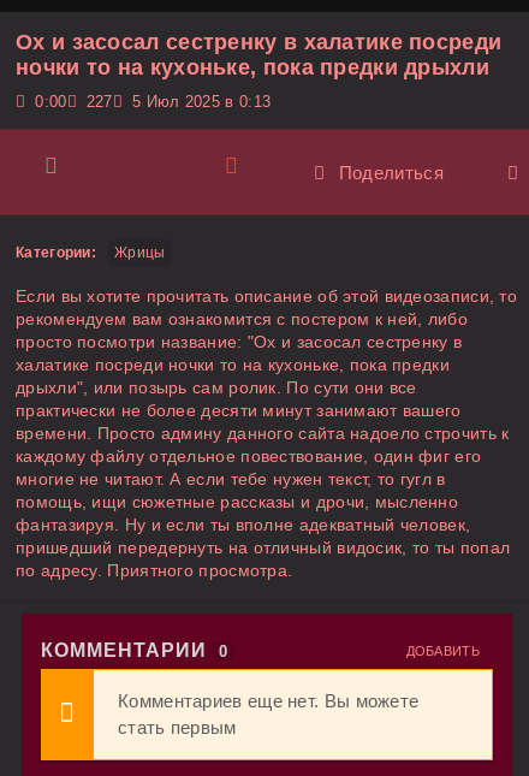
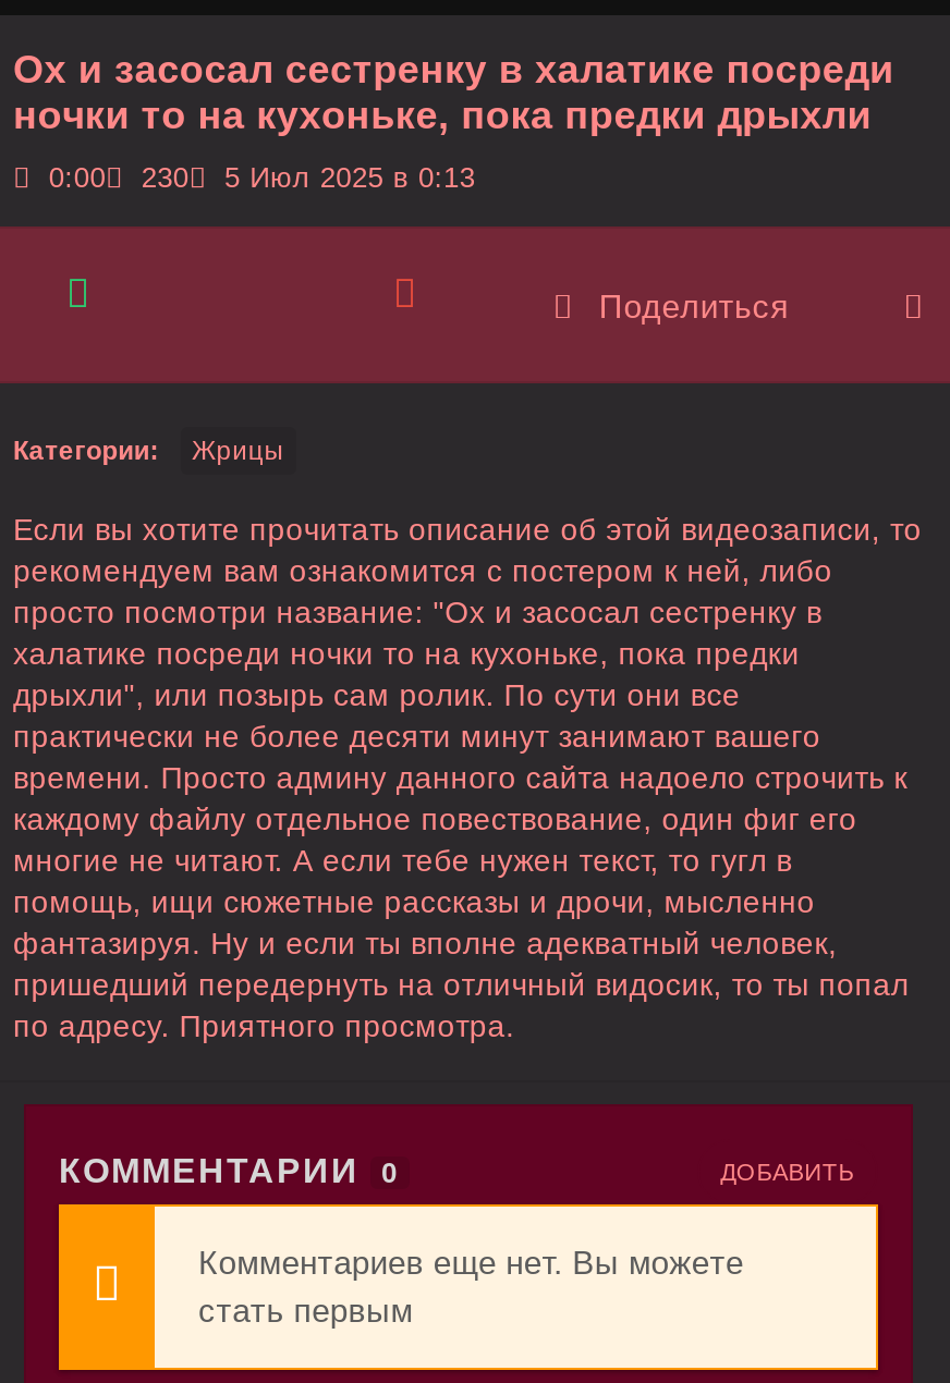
- 0:00 227 5 Июл 2025 в 0:13
+ 0:00 230 5 Июл 2025 в 0:13
